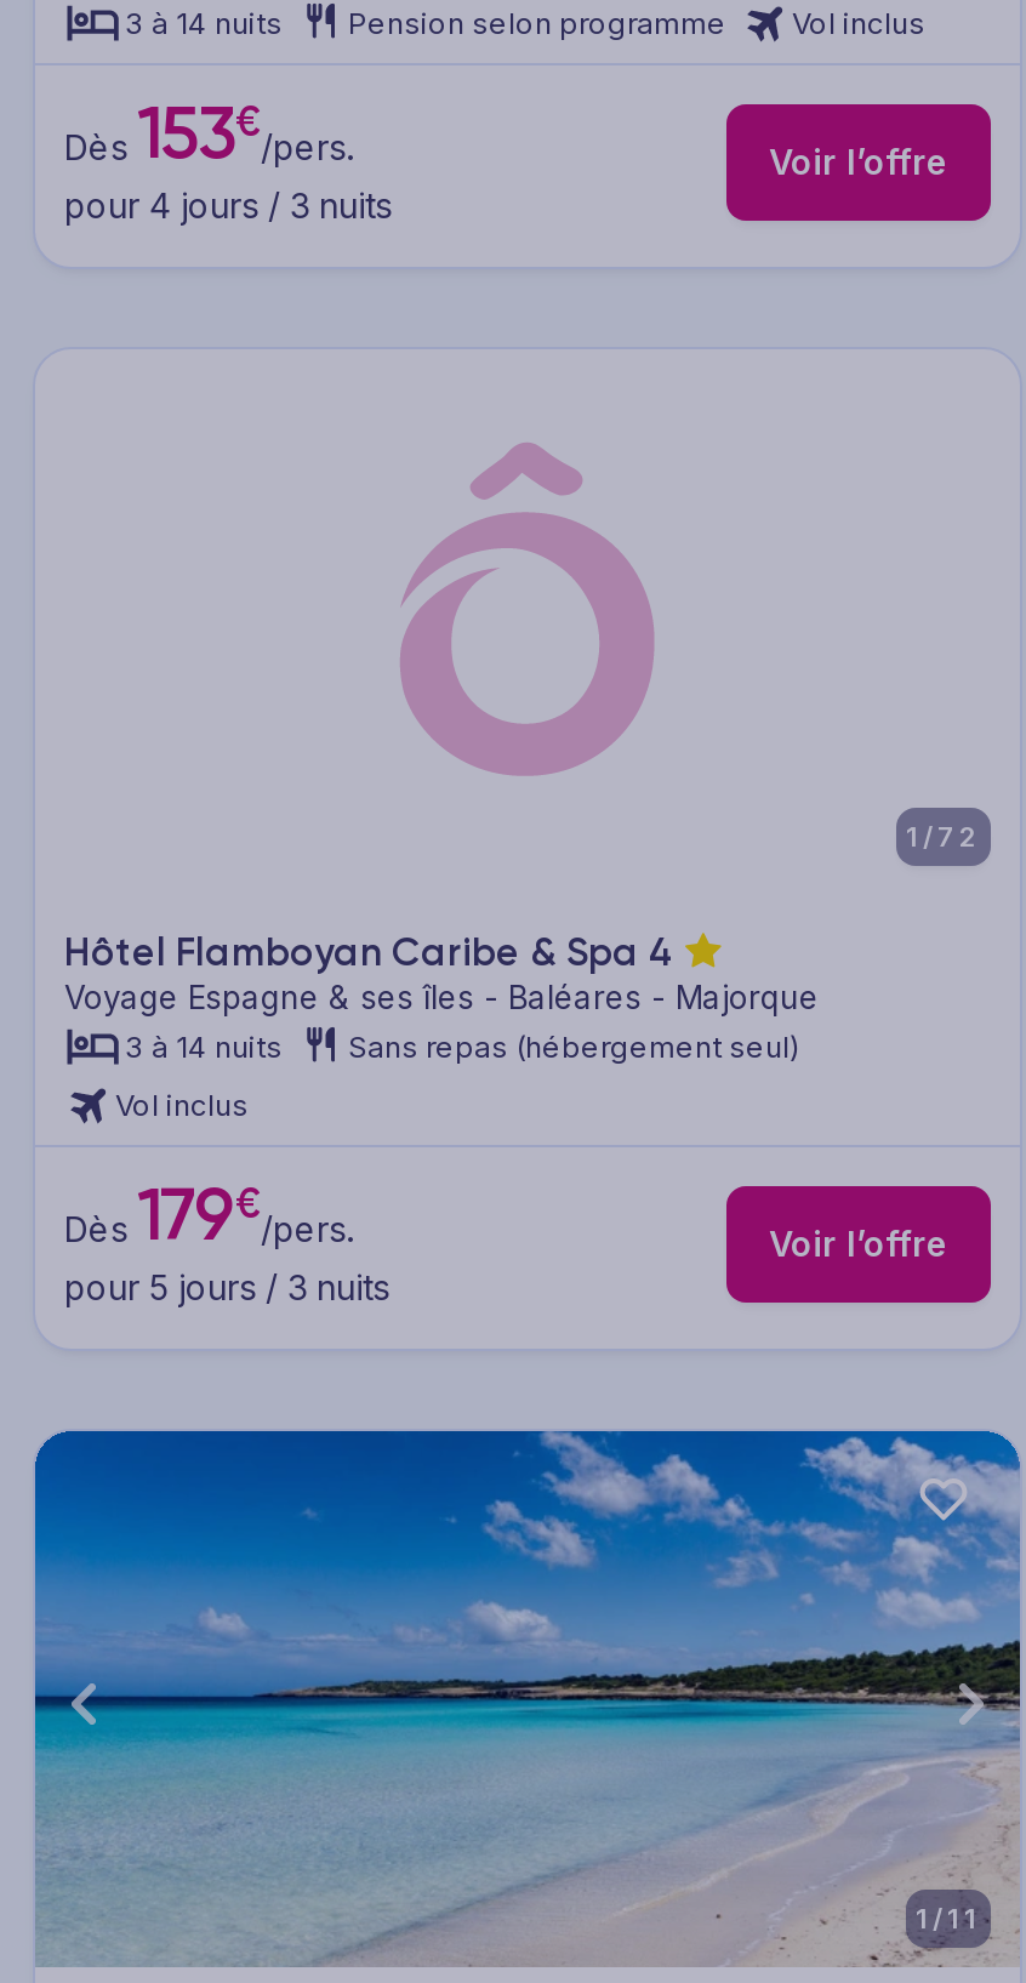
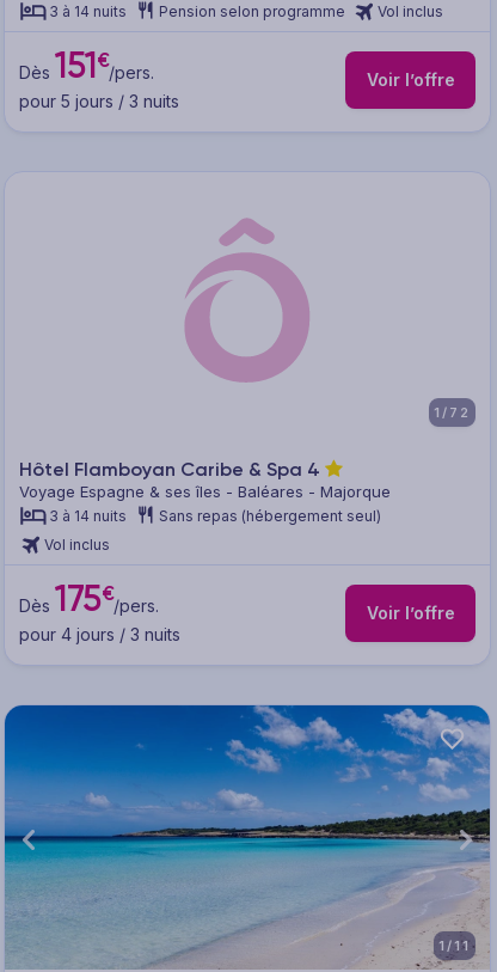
- Dès 153€/pers.
+ Dès 151€/pers.

moved down: pour 4 jours / 3 nuits

- Dès 179€/pers.
+ Dès 175€/pers.

moved up: pour 5 jours / 3 nuits
